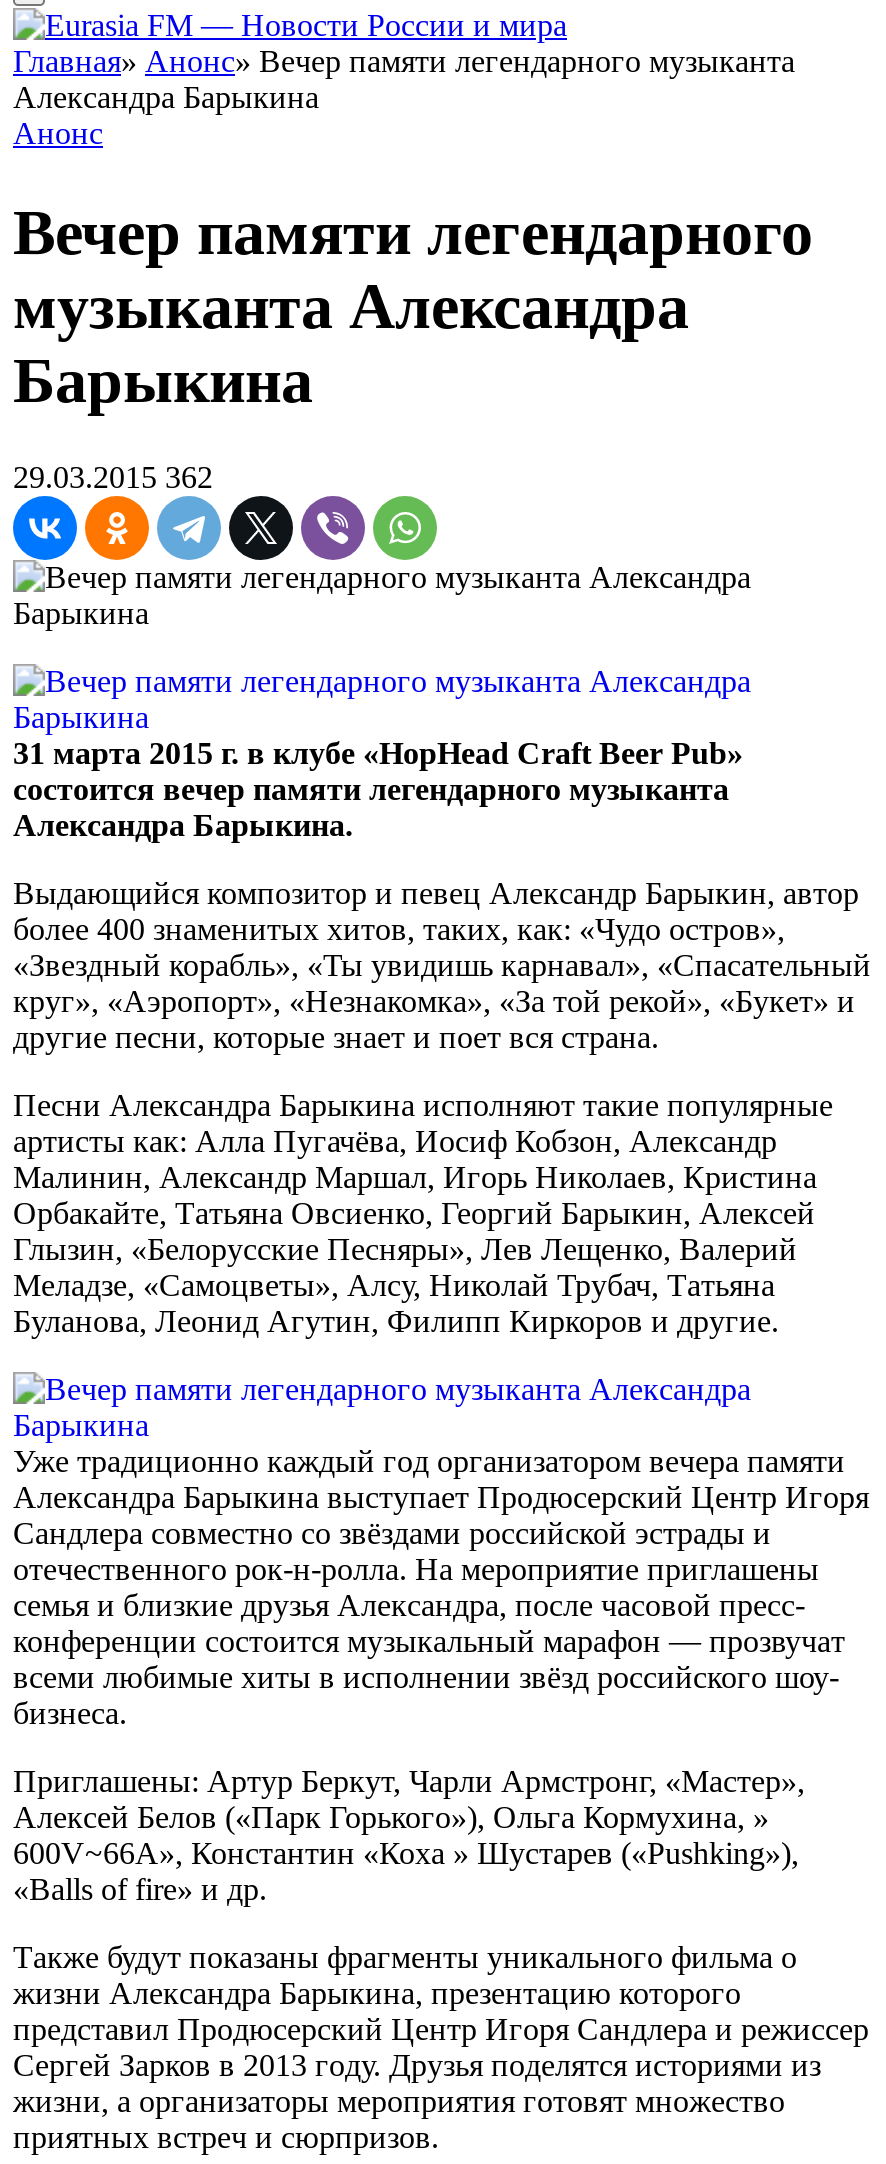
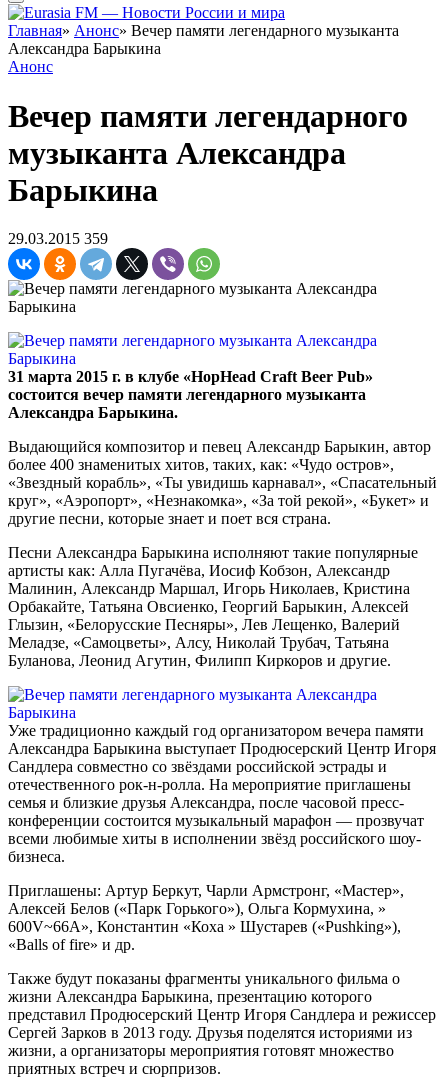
- 29.03.2015 362
+ 29.03.2015 359
